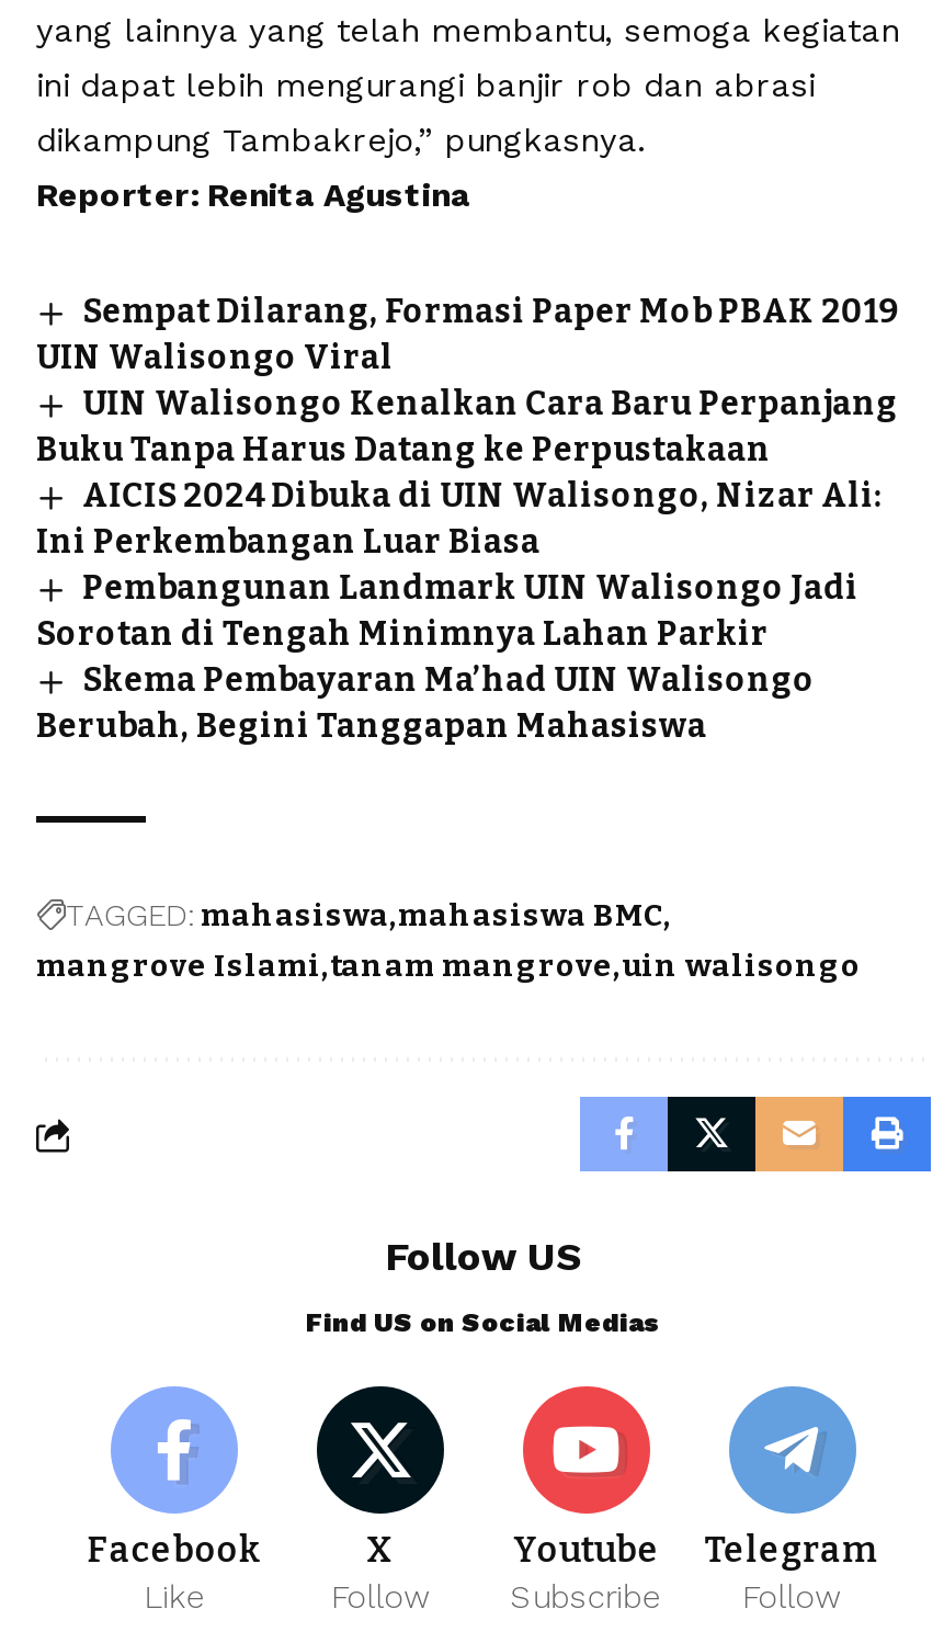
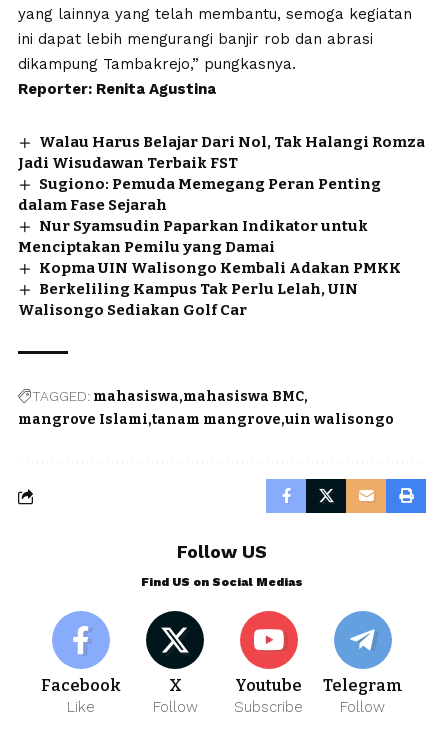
- Sempat Dilarang, Formasi Paper Mob PBAK 2019
- UIN Walisongo Viral
- UIN Walisongo Kenalkan Cara Baru Perpanjang
- Buku Tanpa Harus Datang ke Perpustakaan
- AICIS 2024 Dibuka di UIN Walisongo, Nizar Ali:
- Ini Perkembangan Luar Biasa
- Pembangunan Landmark UIN Walisongo Jadi
- Sorotan di Tengah Minimnya Lahan Parkir
- Skema Pembayaran Ma’had UIN Walisongo
- Berubah, Begini Tanggapan Mahasiswa
+ Walau Harus Belajar Dari Nol, Tak Halangi Romza
+ Jadi Wisudawan Terbaik FST
+ Sugiono: Pemuda Memegang Peran Penting
+ dalam Fase Sejarah
+ Nur Syamsudin Paparkan Indikator untuk
+ Menciptakan Pemilu yang Damai
+ Kopma UIN Walisongo Kembali Adakan PMKK
+ Berkeliling Kampus Tak Perlu Lelah, UIN
+ Walisongo Sediakan Golf Car
